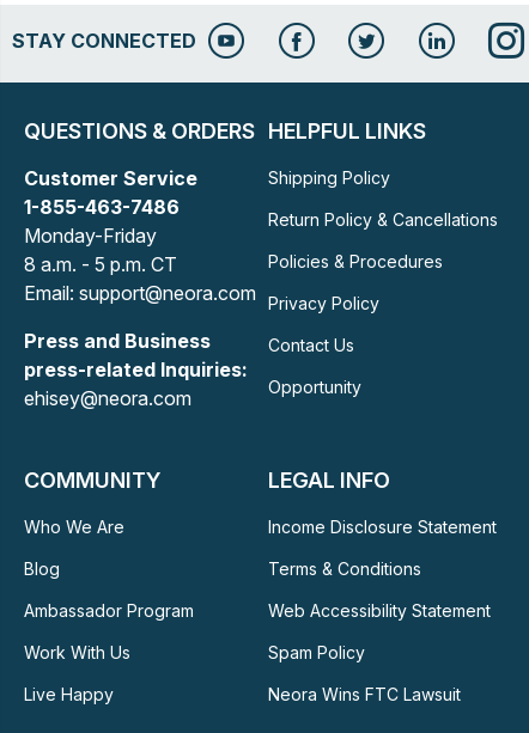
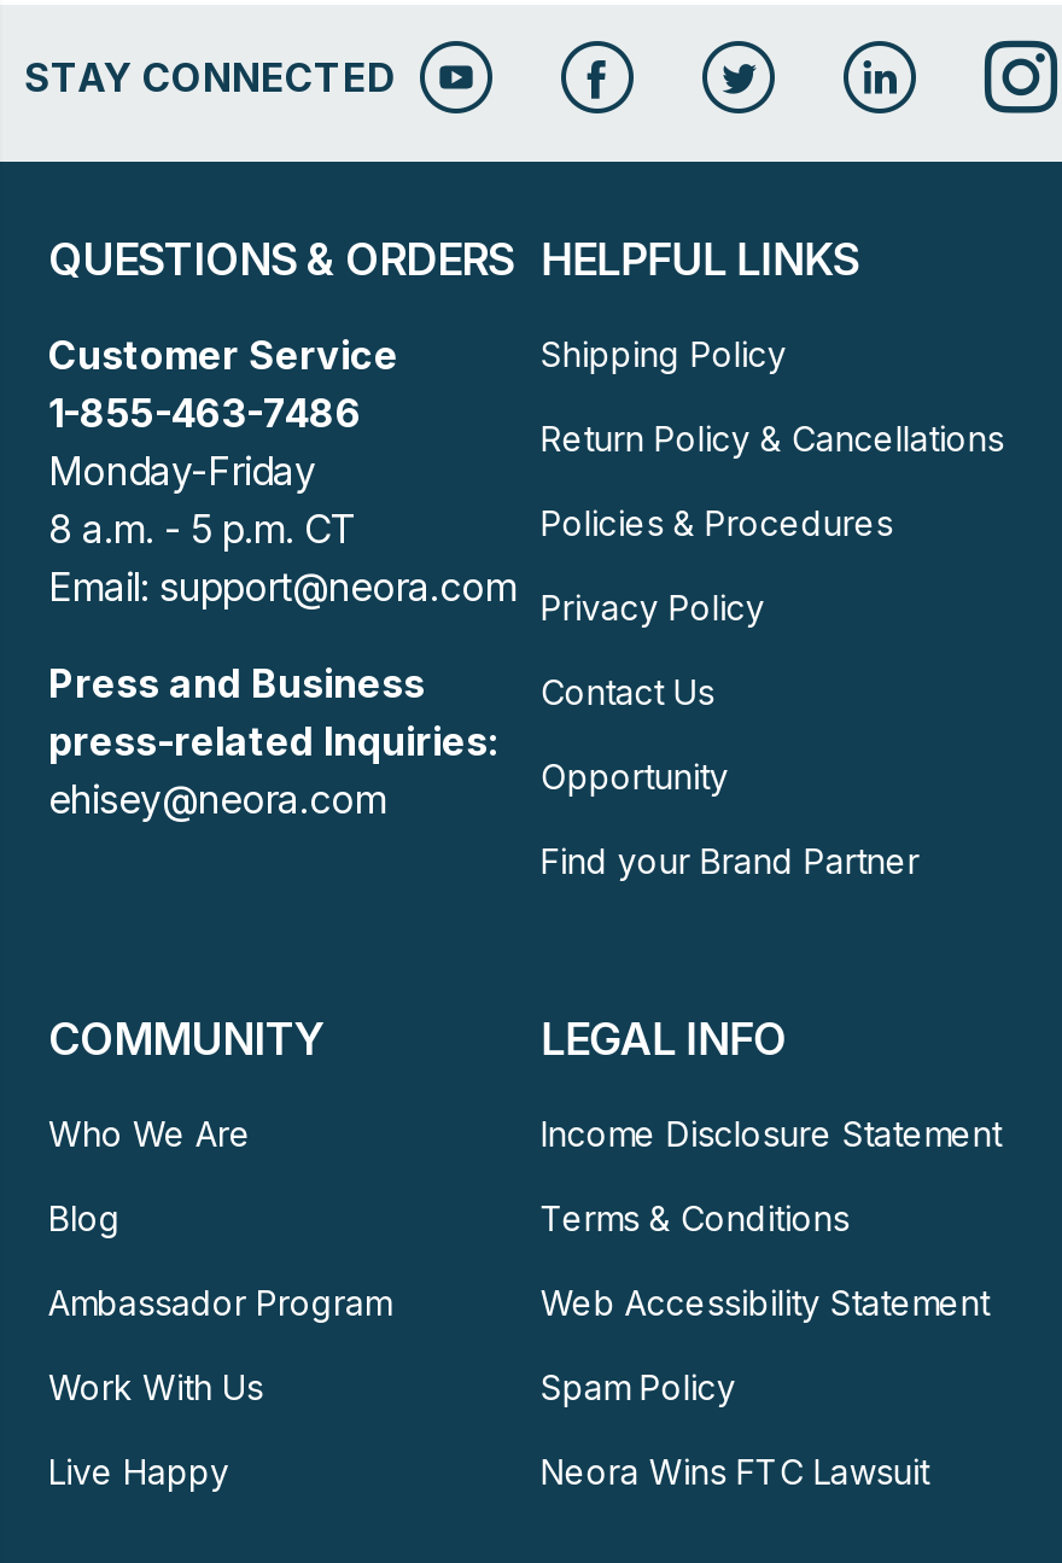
+ Find your Brand Partner
